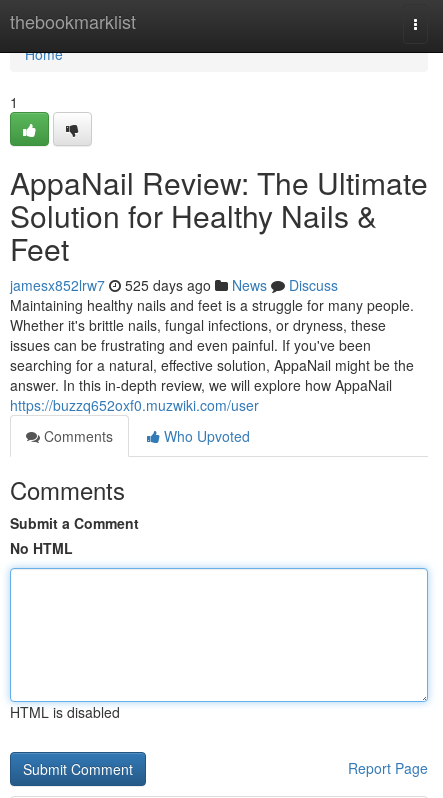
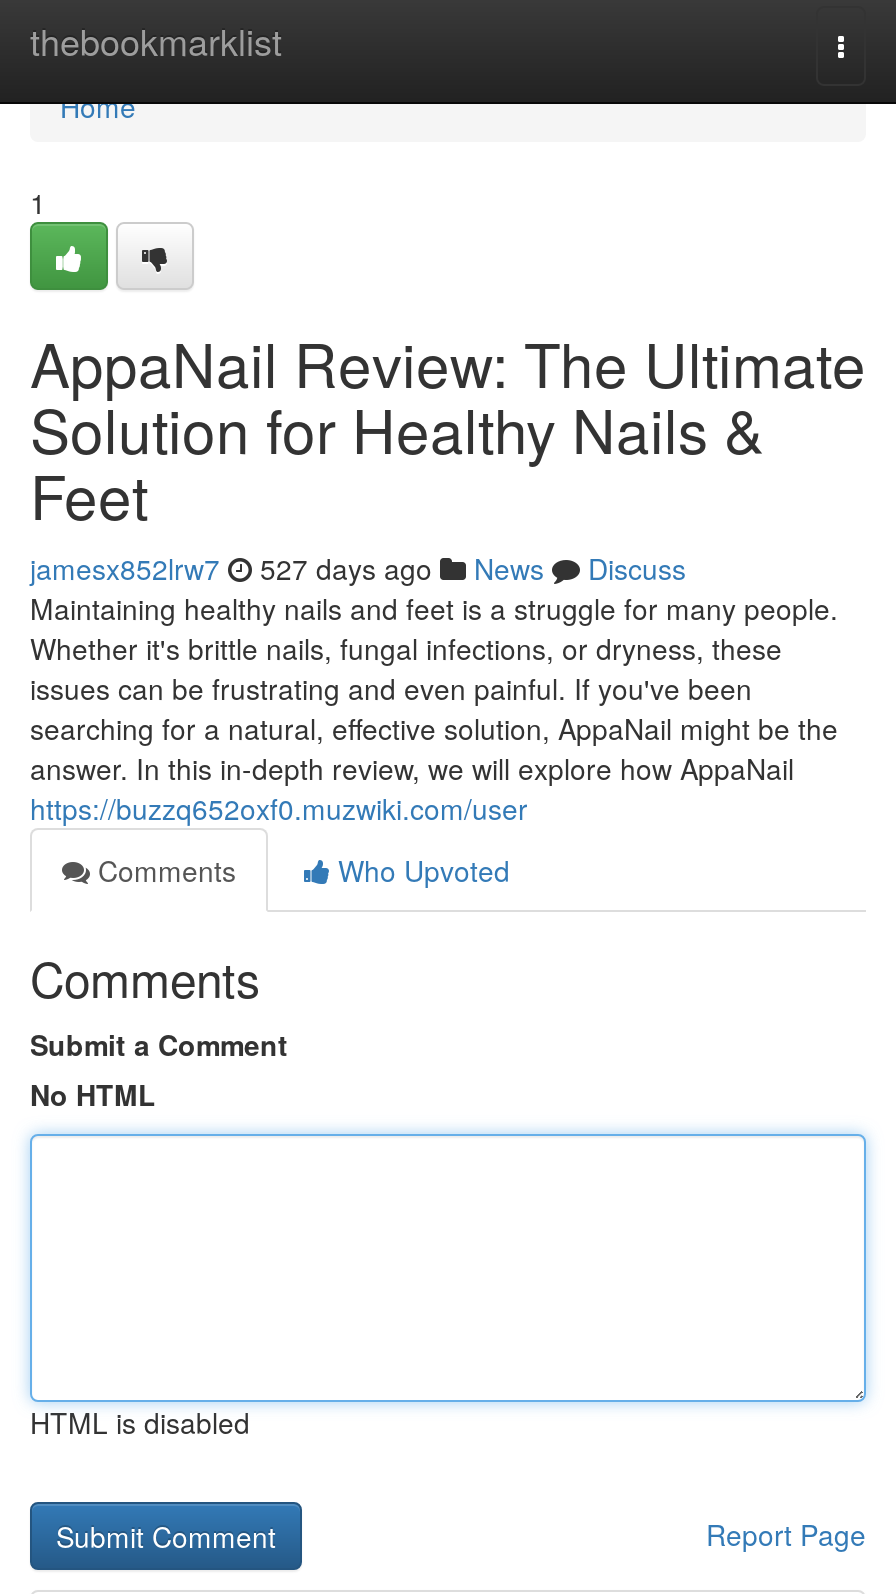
- jamesx852lrw7 525 days ago News Discuss
+ jamesx852lrw7 527 days ago News Discuss
